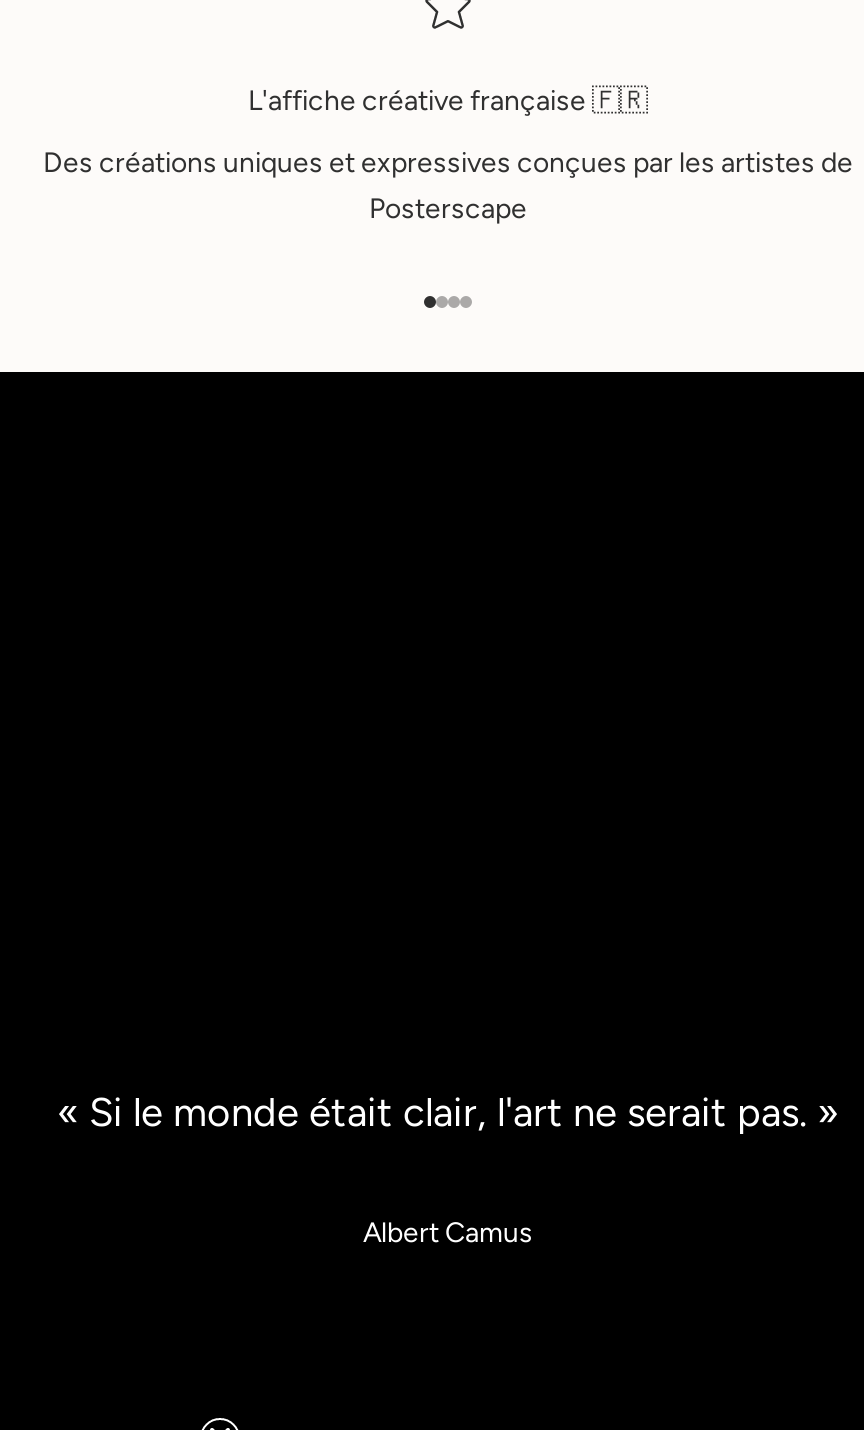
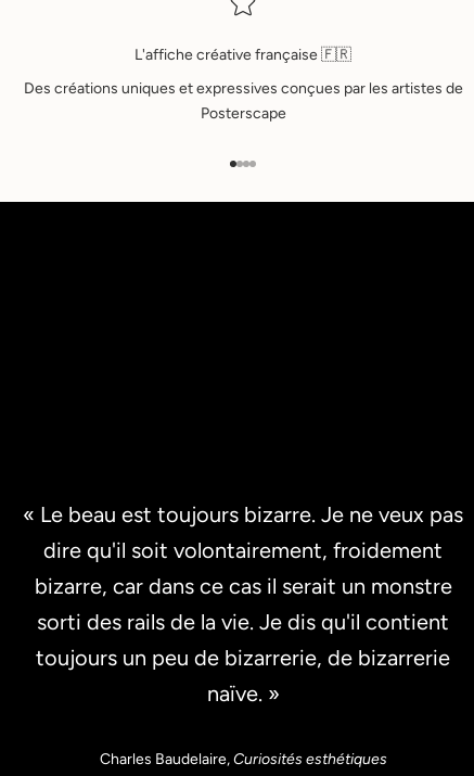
- « Si le monde était clair, l'art ne serait pas. »
+ « Le beau est toujours bizarre. Je ne veux pas
+ dire qu'il soit volontairement, froidement
+ bizarre, car dans ce cas il serait un monstre
+ sorti des rails de la vie. Je dis qu'il contient
+ toujours un peu de bizarrerie, de bizarrerie
+ naïve. »

- Albert Camus
+ Charles Baudelaire, Curiosités esthétiques
